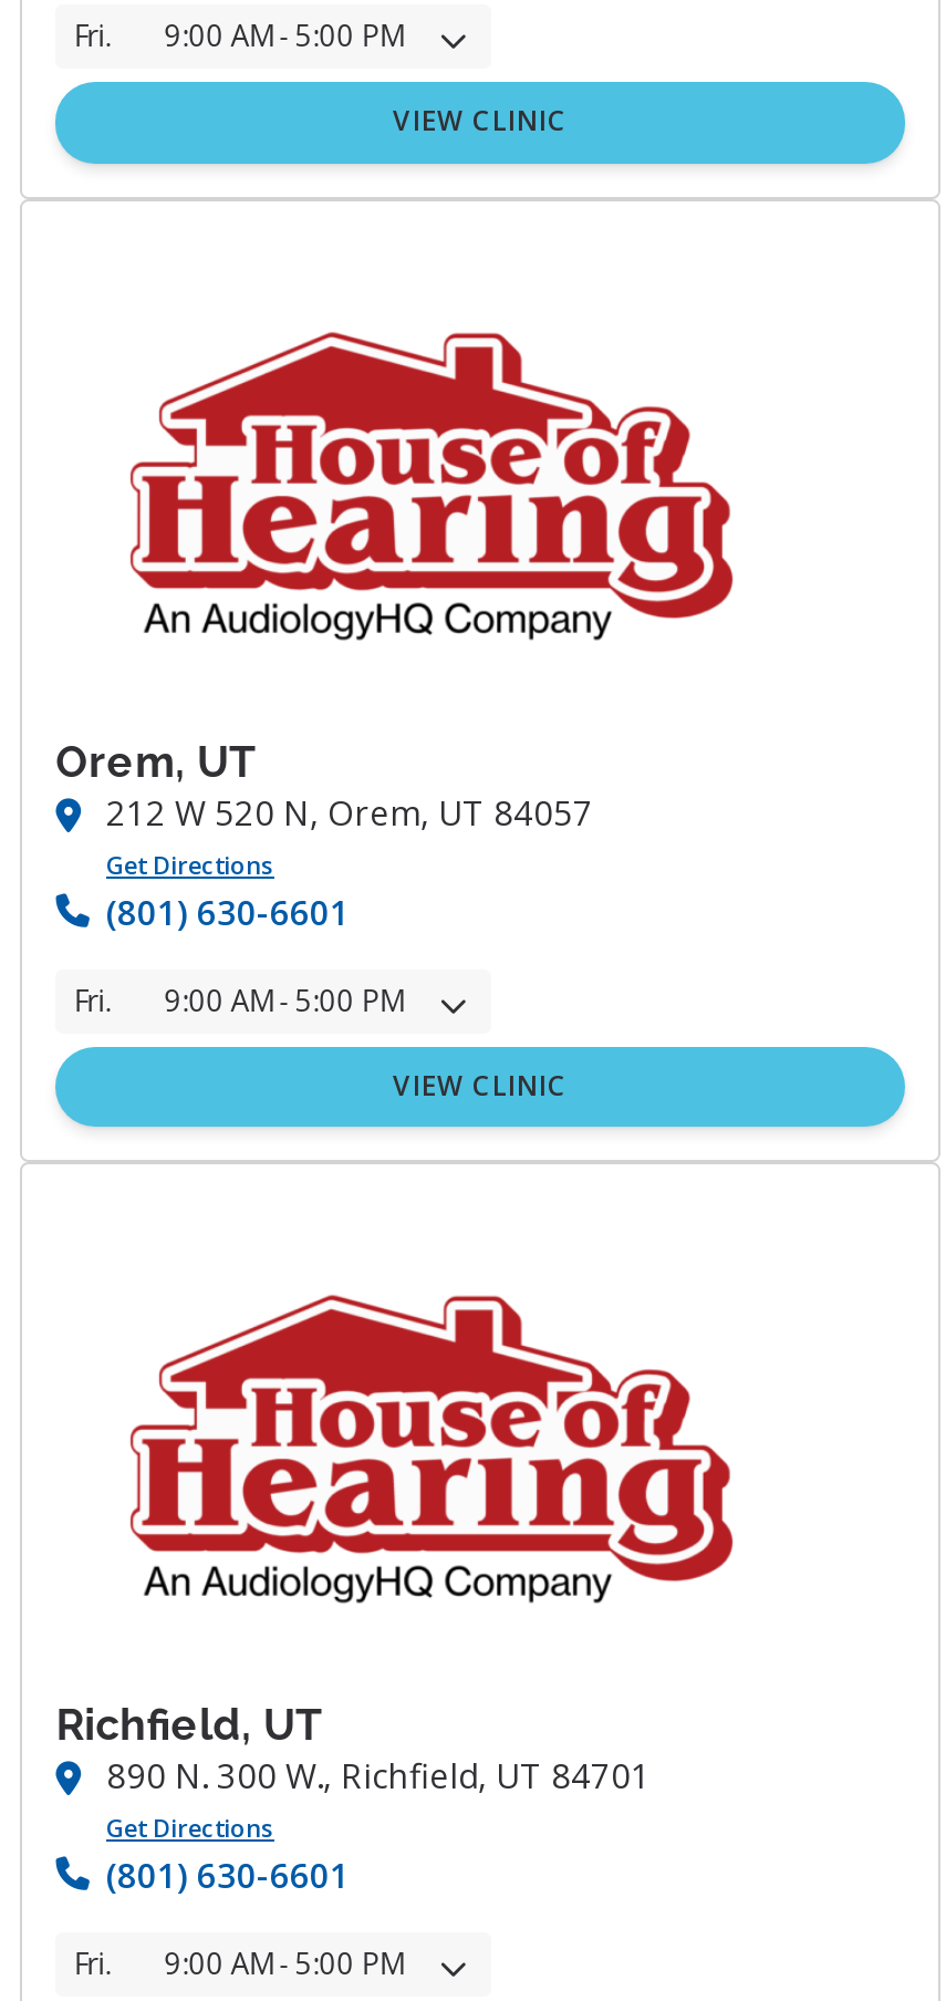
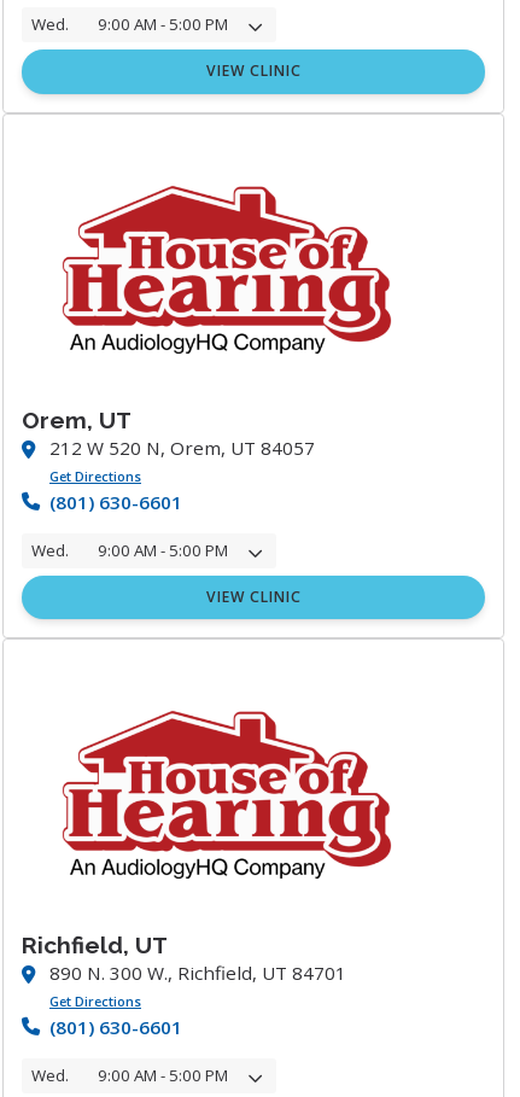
- Fri.
+ Wed.

- Fri.
+ Wed.

- Fri.
+ Wed.
